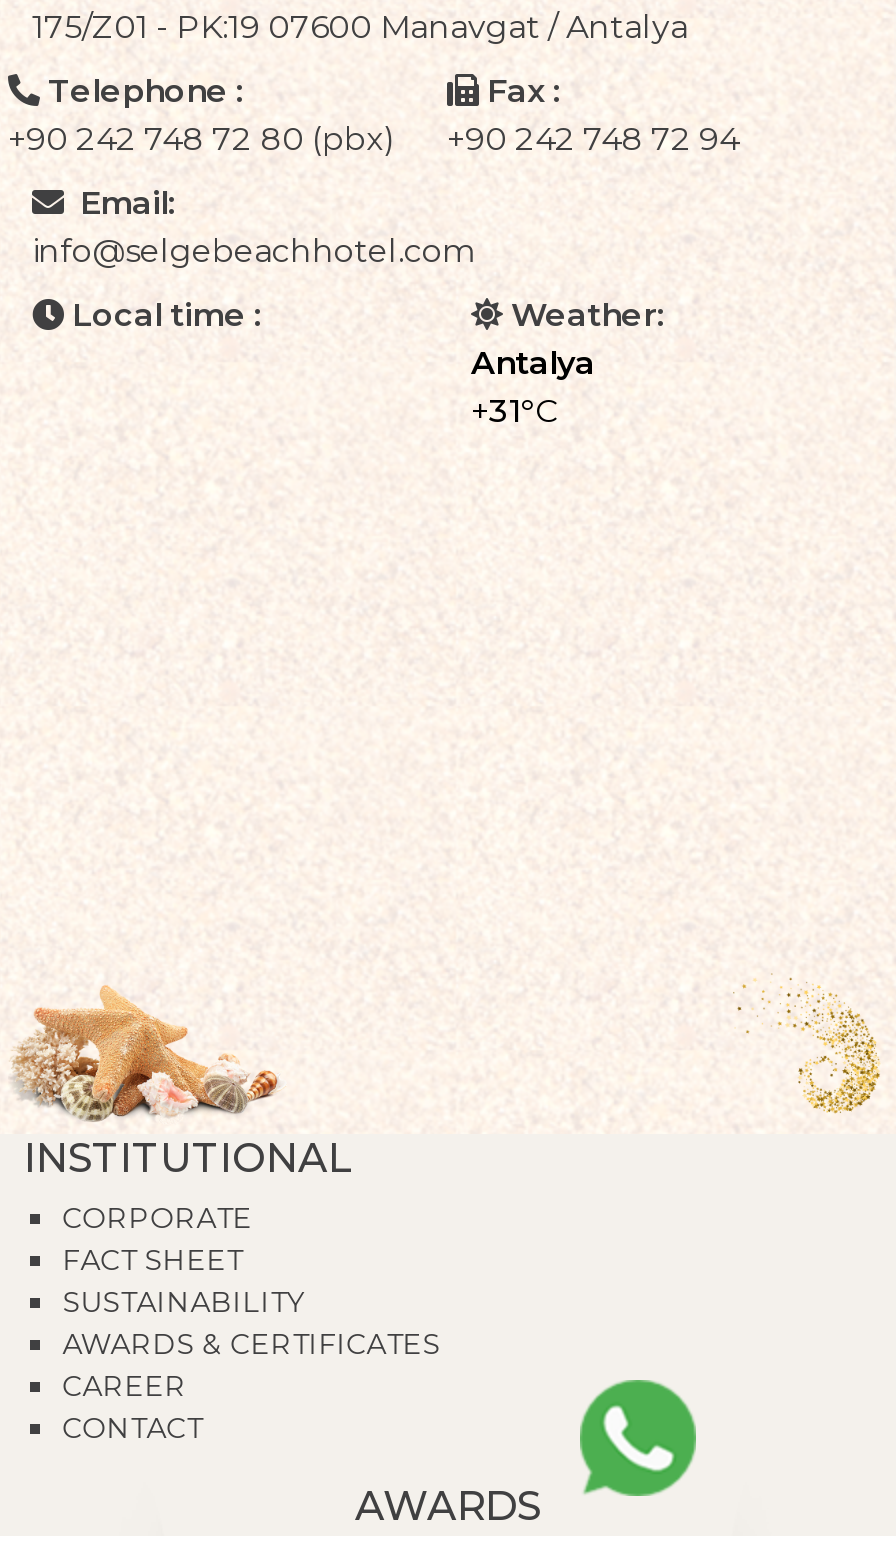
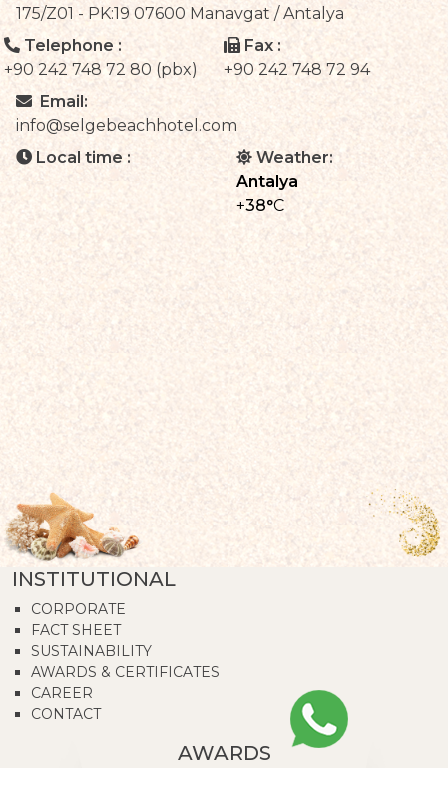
- +31°C
+ +38°C
